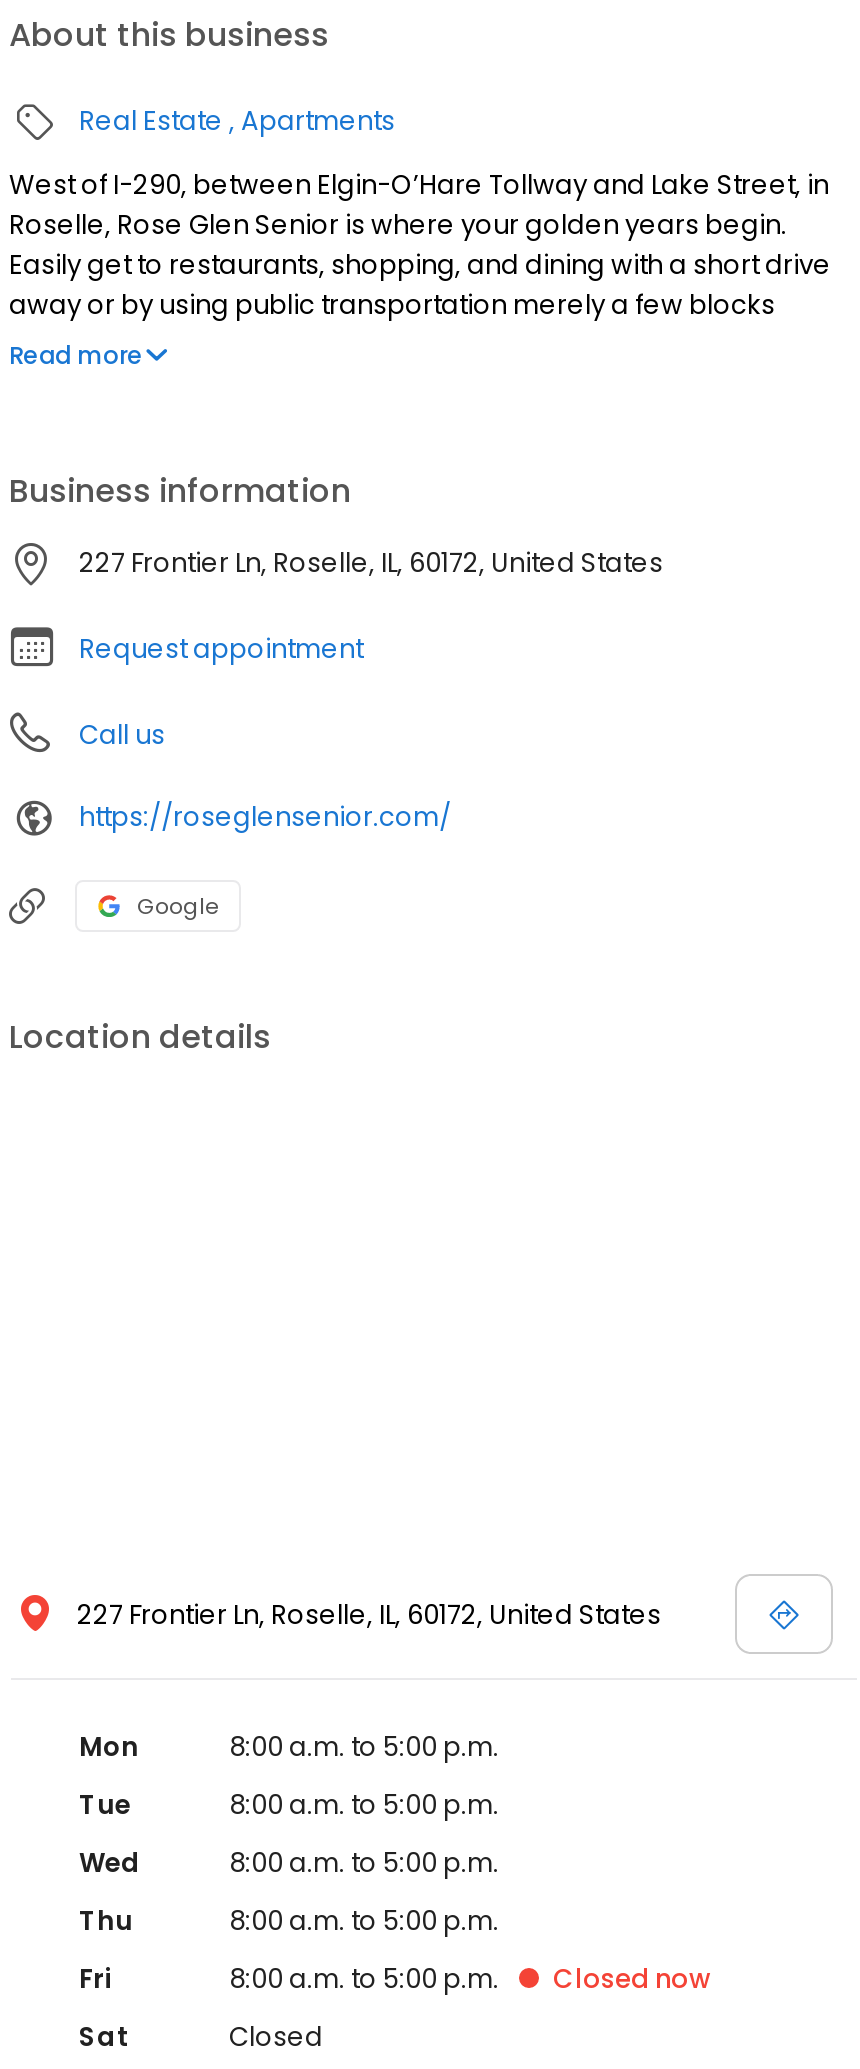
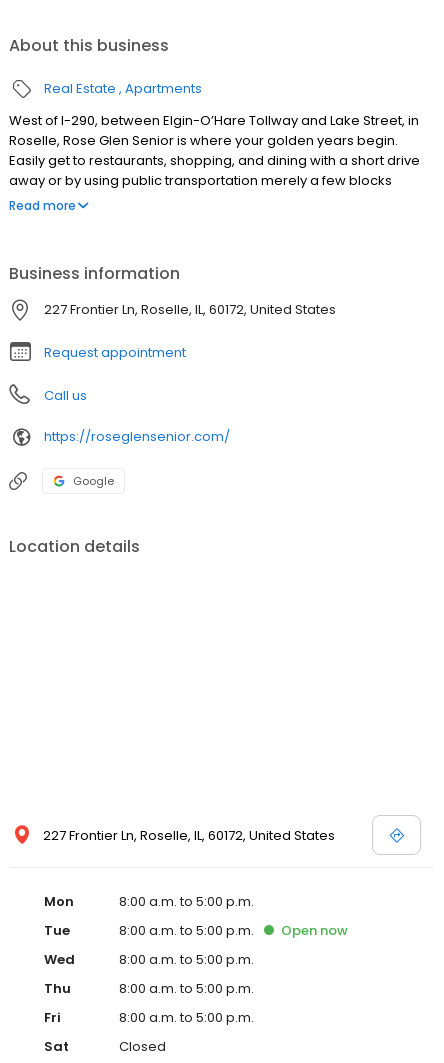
+ Open now

- Closed now
